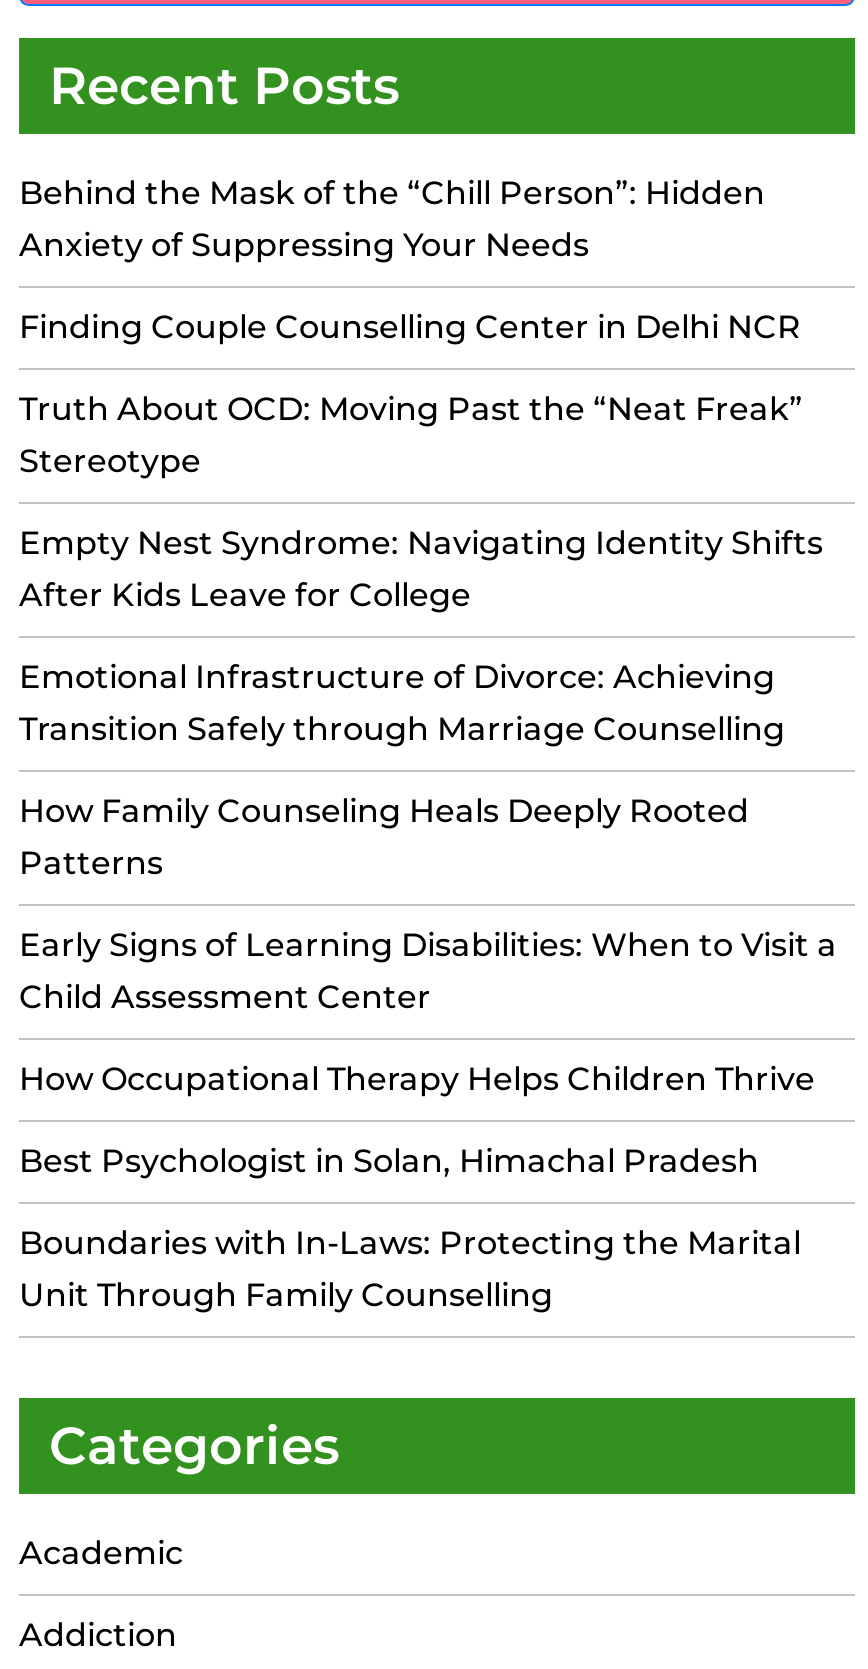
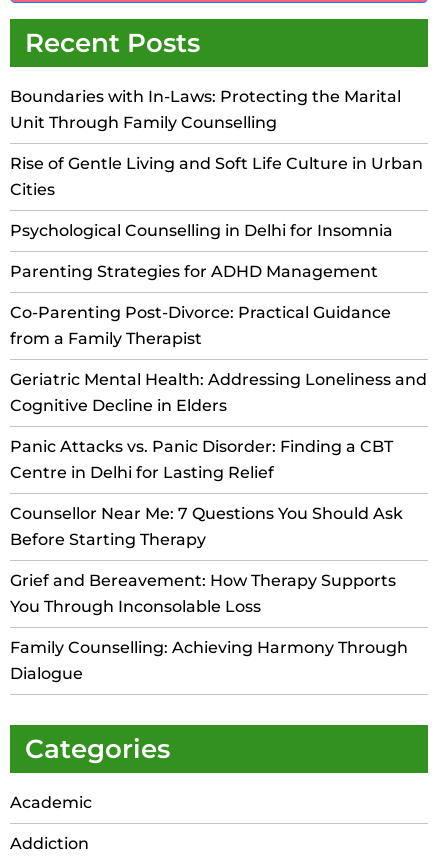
- Behind the Mask of the “Chill Person”: Hidden
- Anxiety of Suppressing Your Needs
- Finding Couple Counselling Center in Delhi NCR
- Truth About OCD: Moving Past the “Neat Freak”
- Stereotype
- Empty Nest Syndrome: Navigating Identity Shifts
- After Kids Leave for College
- Emotional Infrastructure of Divorce: Achieving
- Transition Safely through Marriage Counselling
- How Family Counseling Heals Deeply Rooted
- Patterns
- Early Signs of Learning Disabilities: When to Visit a
- Child Assessment Center
- How Occupational Therapy Helps Children Thrive
- Best Psychologist in Solan, Himachal Pradesh

moved up: Boundaries with In-Laws: Protecting the Marital | Unit Through Family Counselling

+ Rise of Gentle Living and Soft Life Culture in Urban
+ Cities
+ Psychological Counselling in Delhi for Insomnia
+ Parenting Strategies for ADHD Management
+ Co-Parenting Post-Divorce: Practical Guidance
+ from a Family Therapist
+ Geriatric Mental Health: Addressing Loneliness and
+ Cognitive Decline in Elders
+ Panic Attacks vs. Panic Disorder: Finding a CBT
+ Centre in Delhi for Lasting Relief
+ Counsellor Near Me: 7 Questions You Should Ask
+ Before Starting Therapy
+ Grief and Bereavement: How Therapy Supports
+ You Through Inconsolable Loss
+ Family Counselling: Achieving Harmony Through
+ Dialogue
